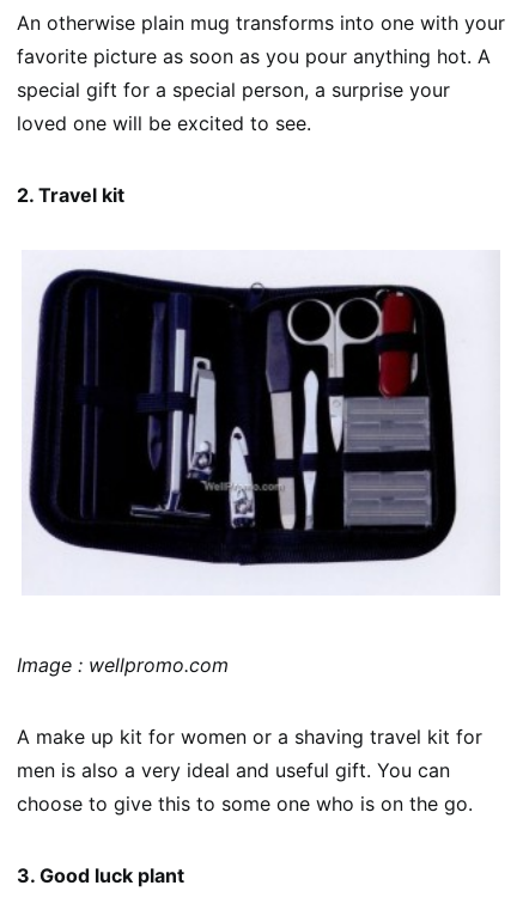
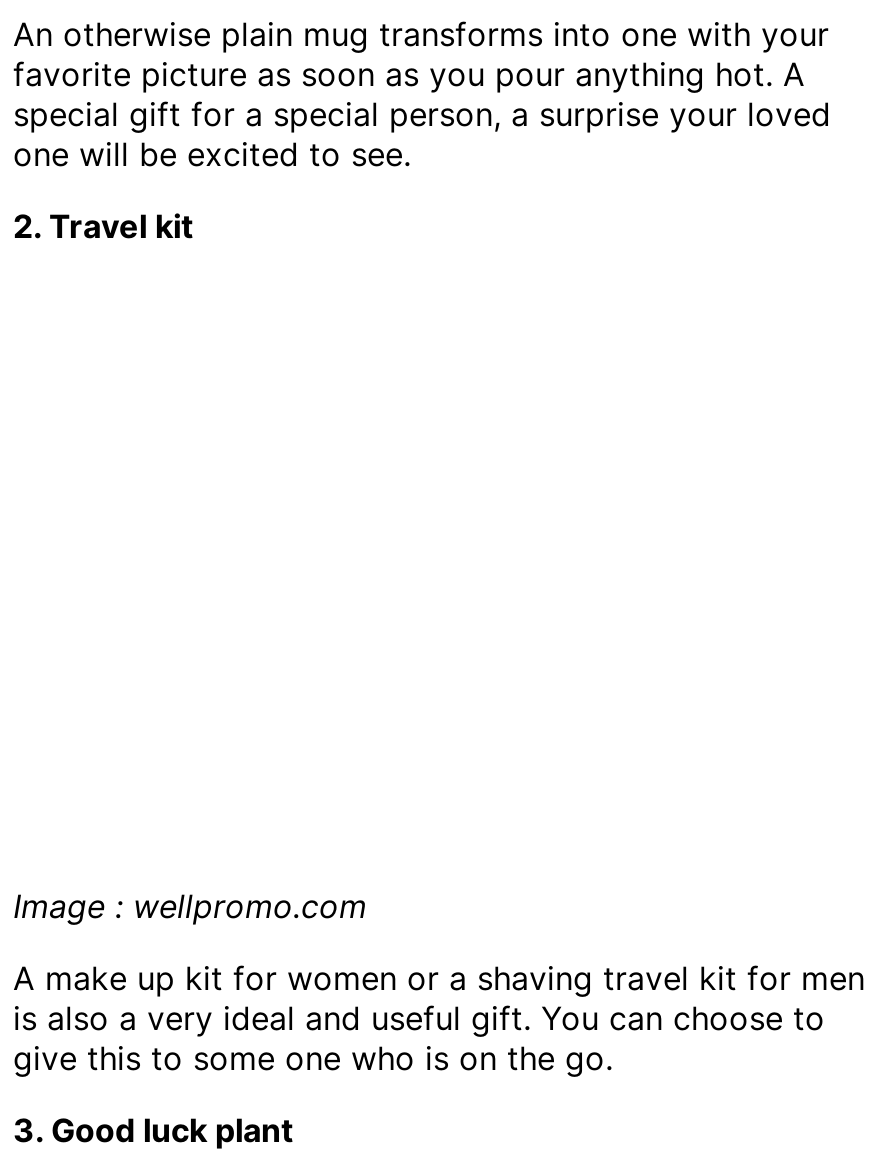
- [image]
